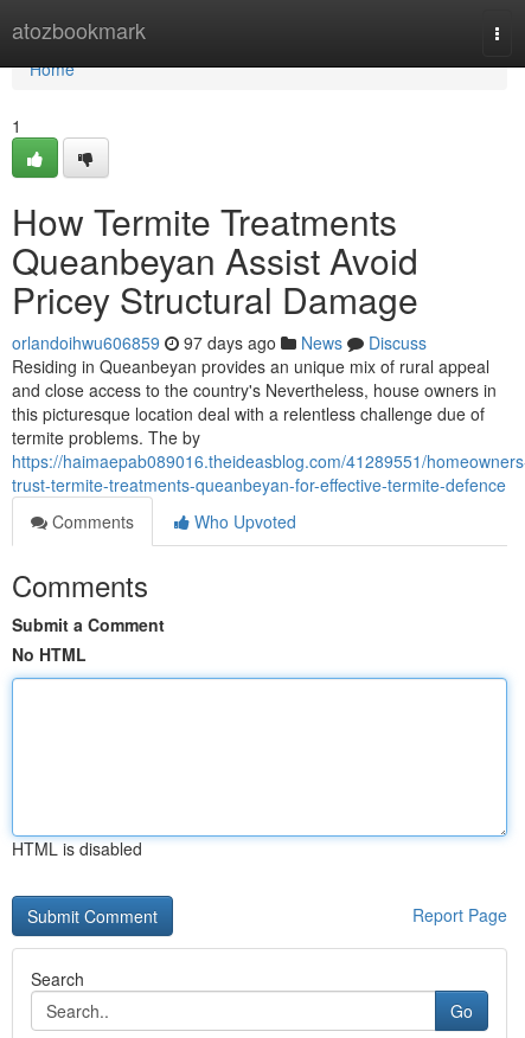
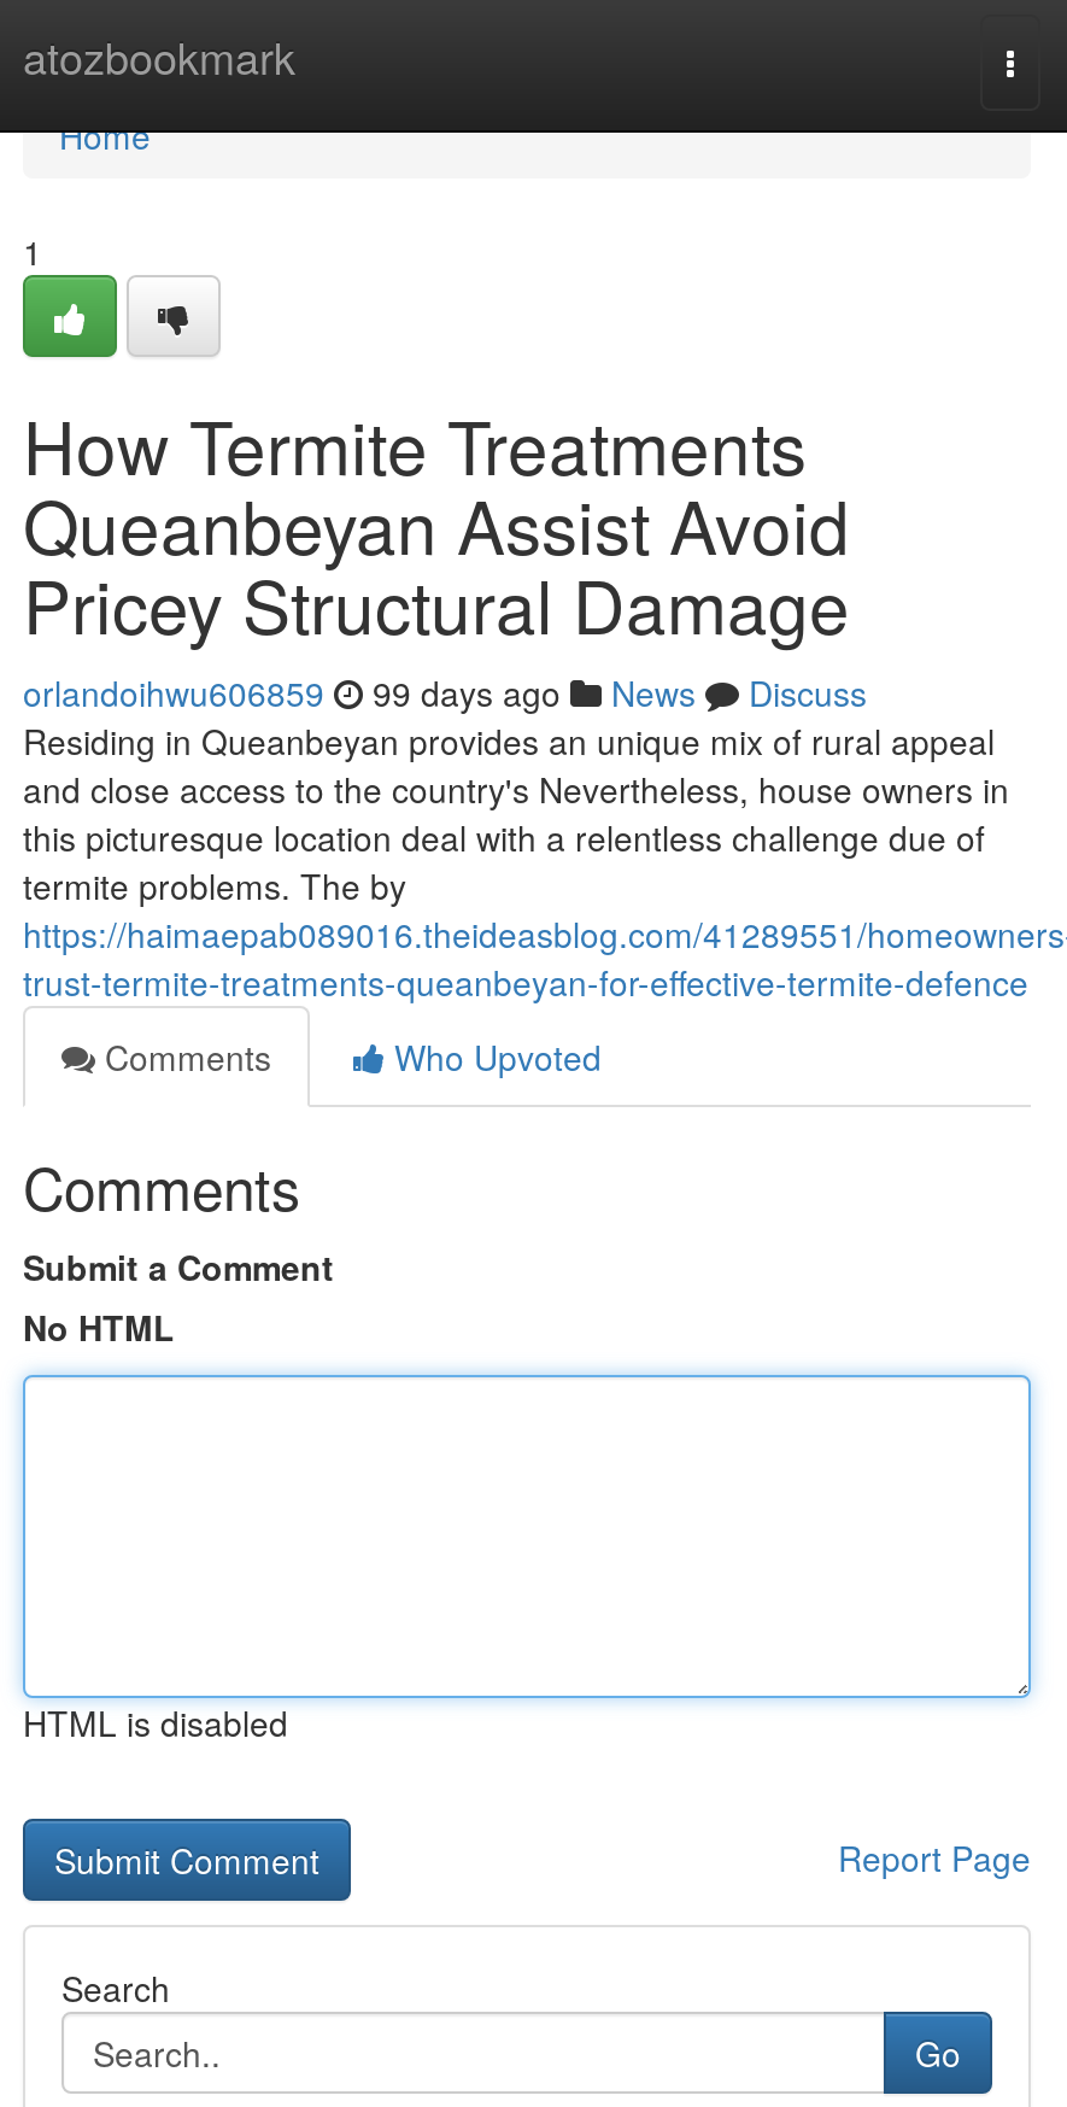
- orlandoihwu606859 97 days ago News Discuss
+ orlandoihwu606859 99 days ago News Discuss
